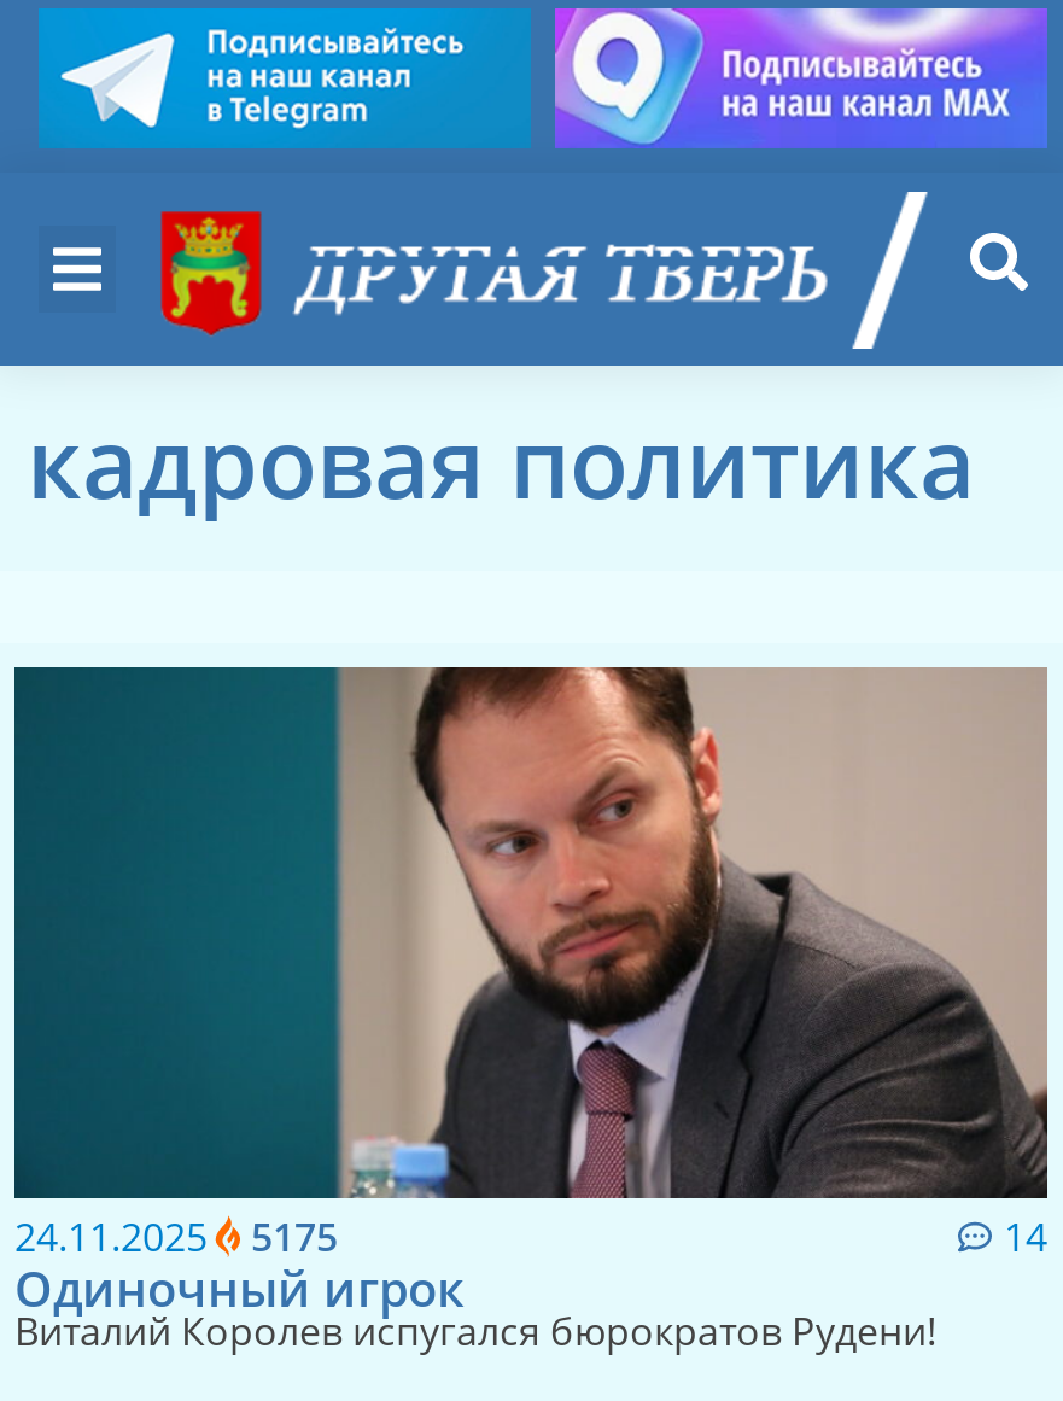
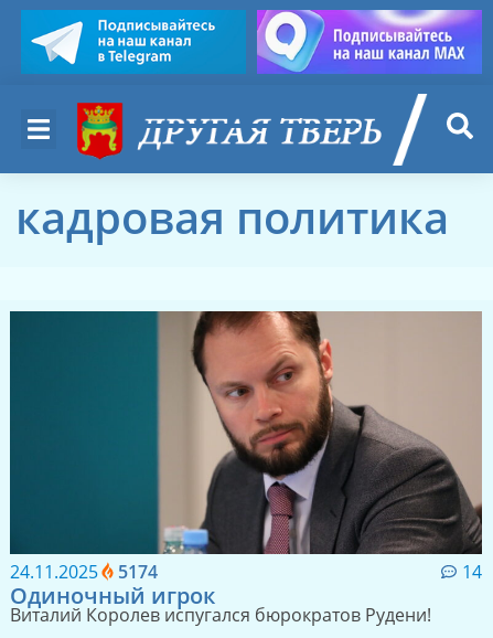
- 24.11.2025 5175
+ 24.11.2025 5174
